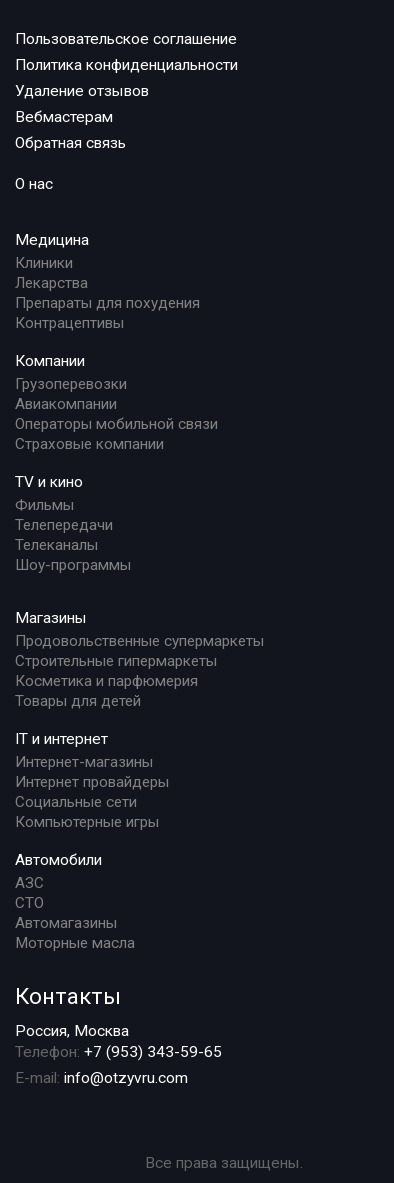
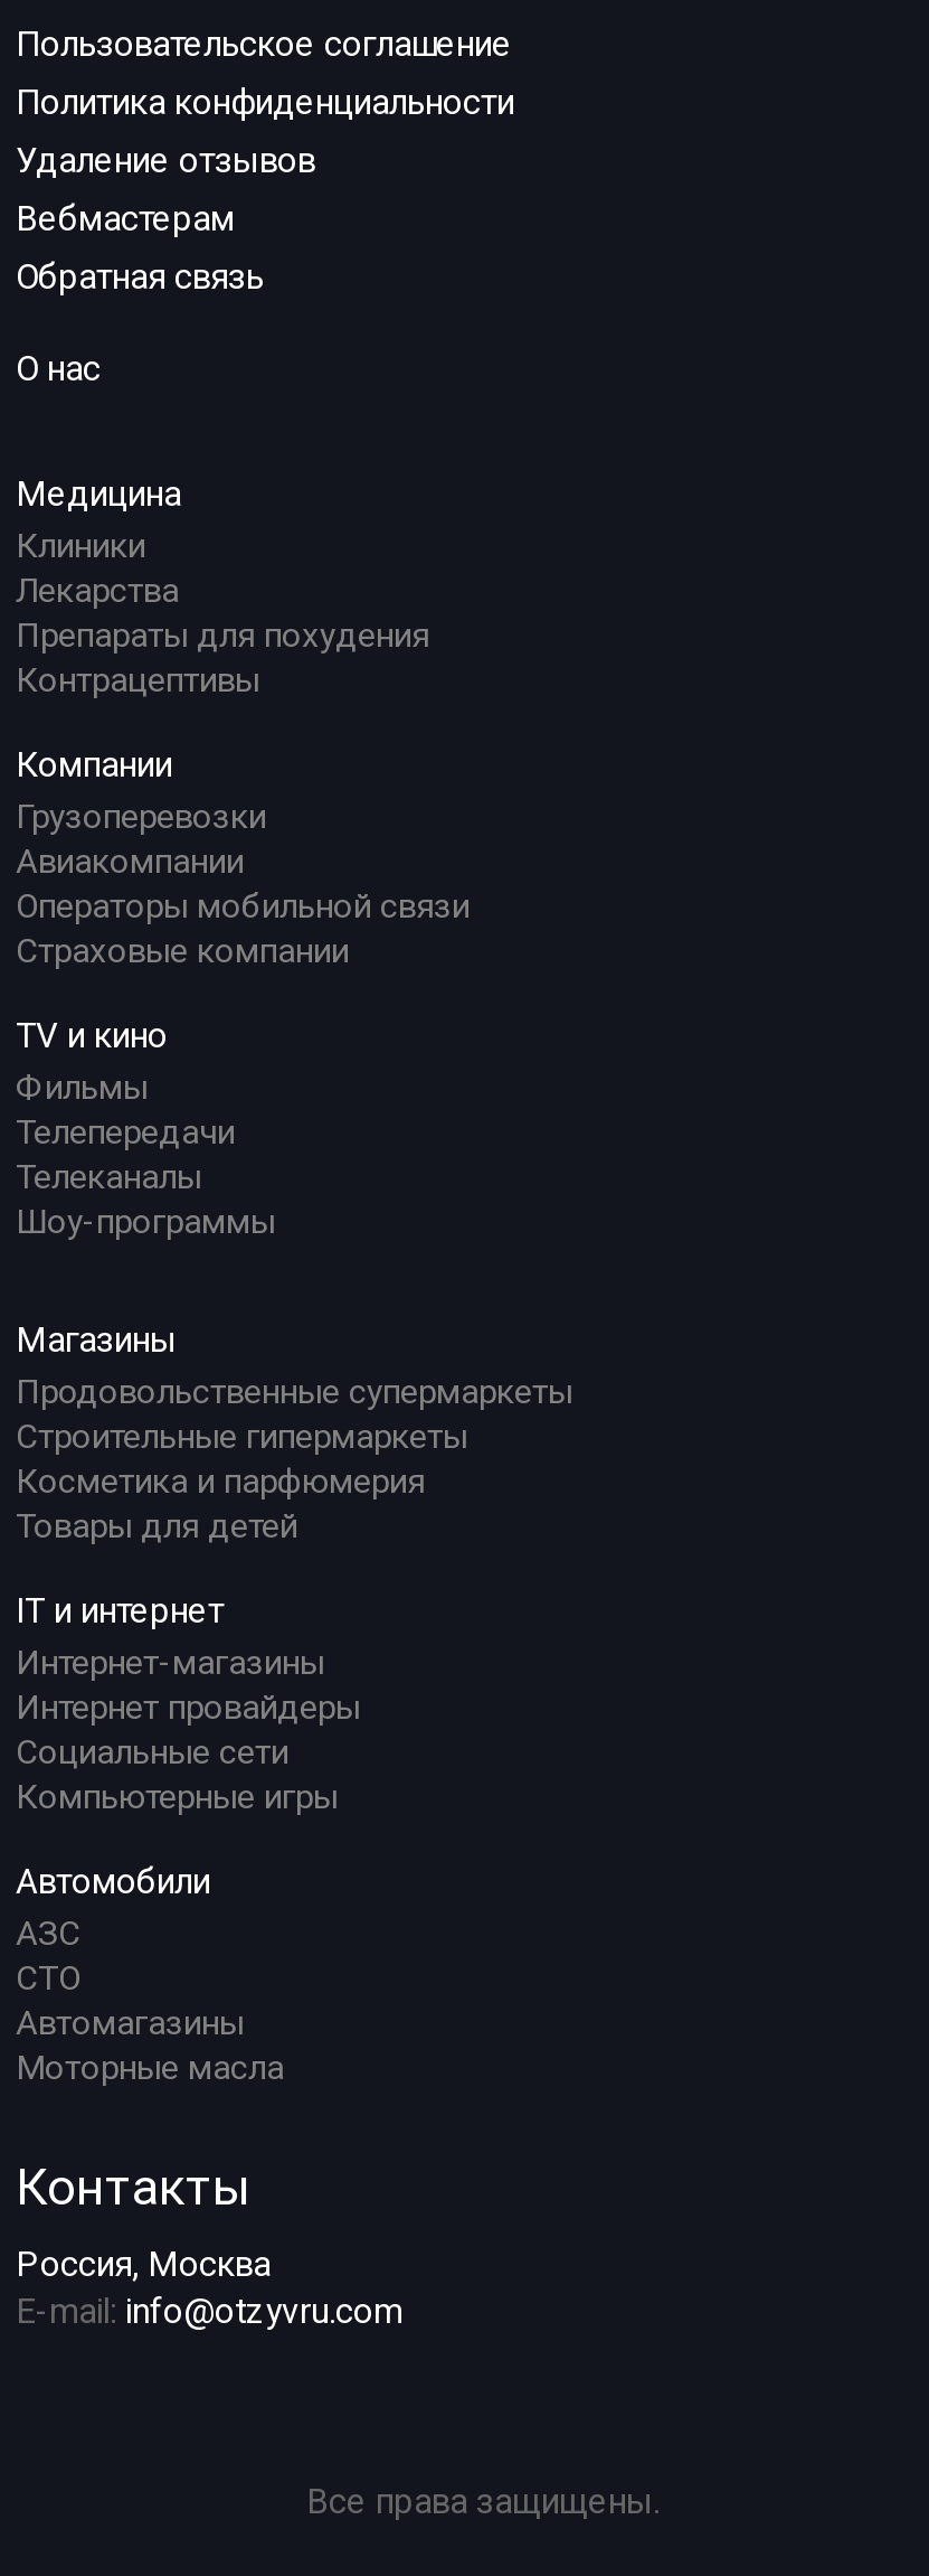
- Телефон: +7 (953) 343-59-65
